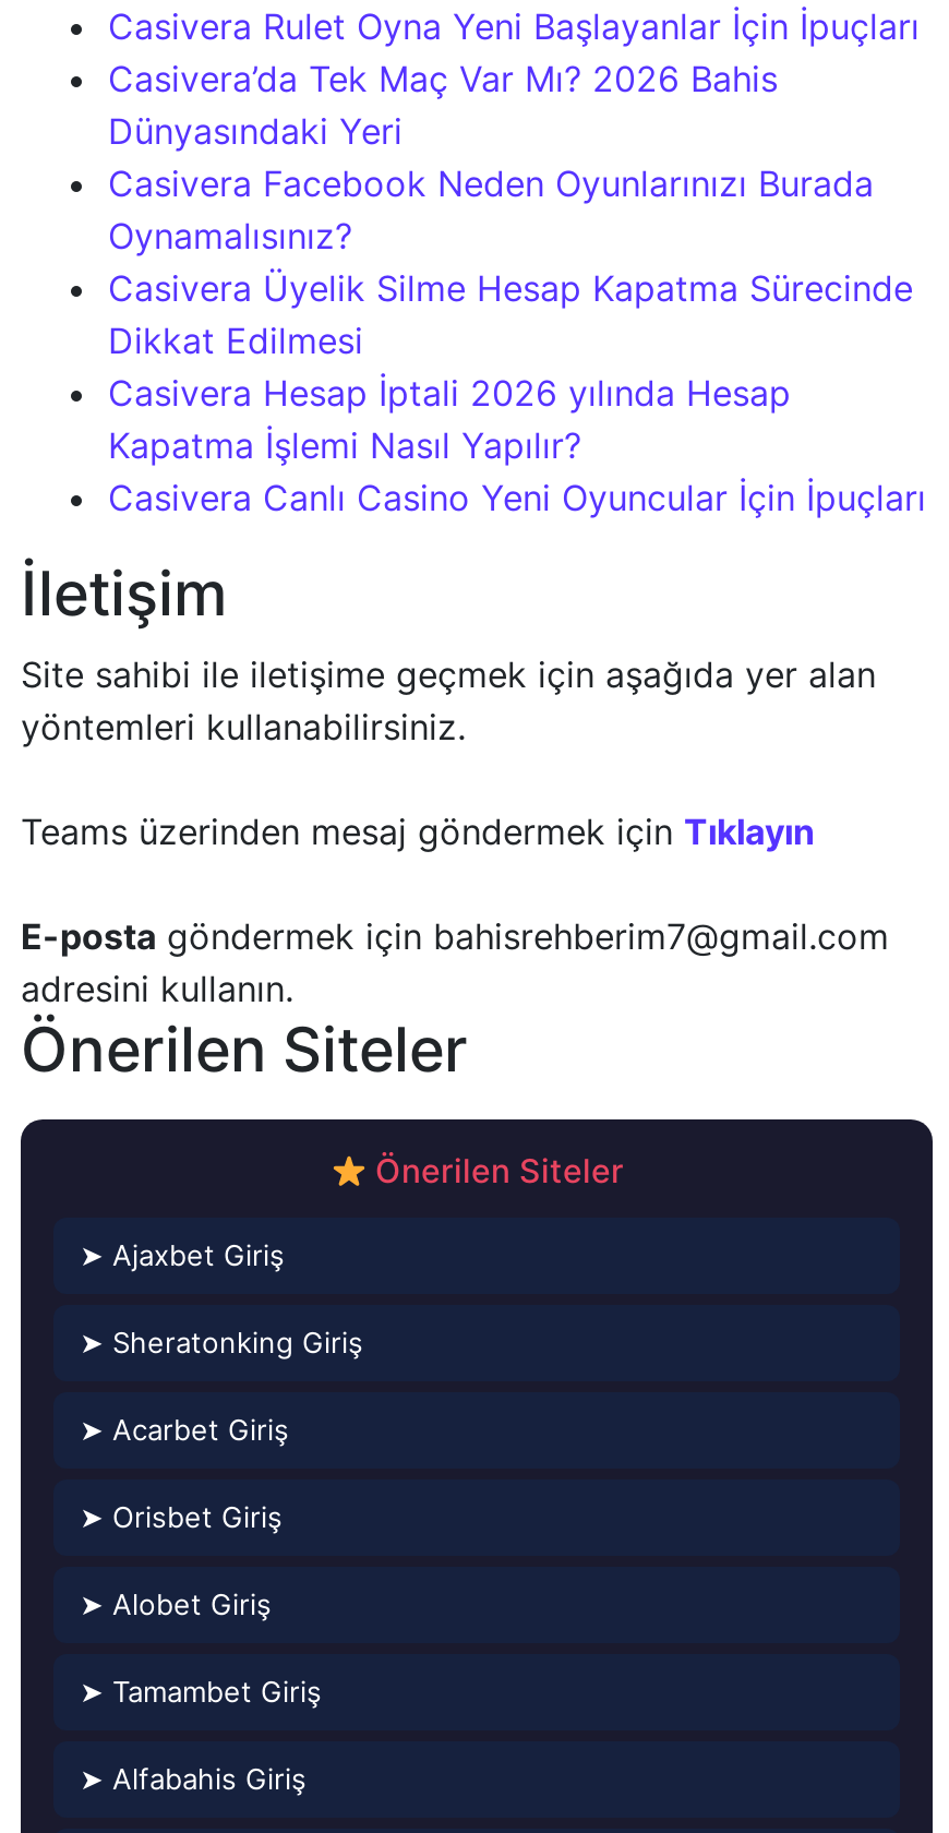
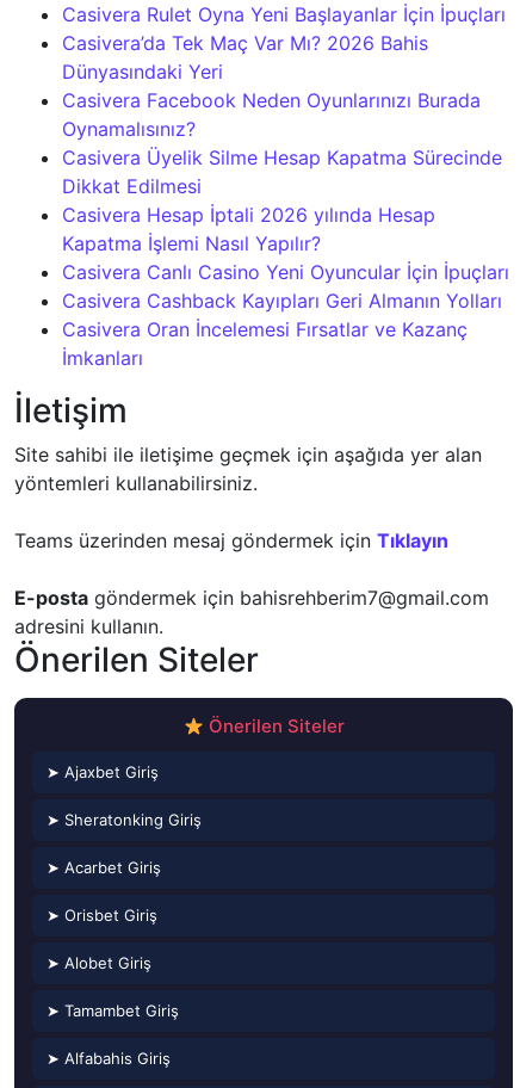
+ Casivera Cashback Kayıpları Geri Almanın Yolları
+ Casivera Oran İncelemesi Fırsatlar ve Kazanç
+ İmkanları
